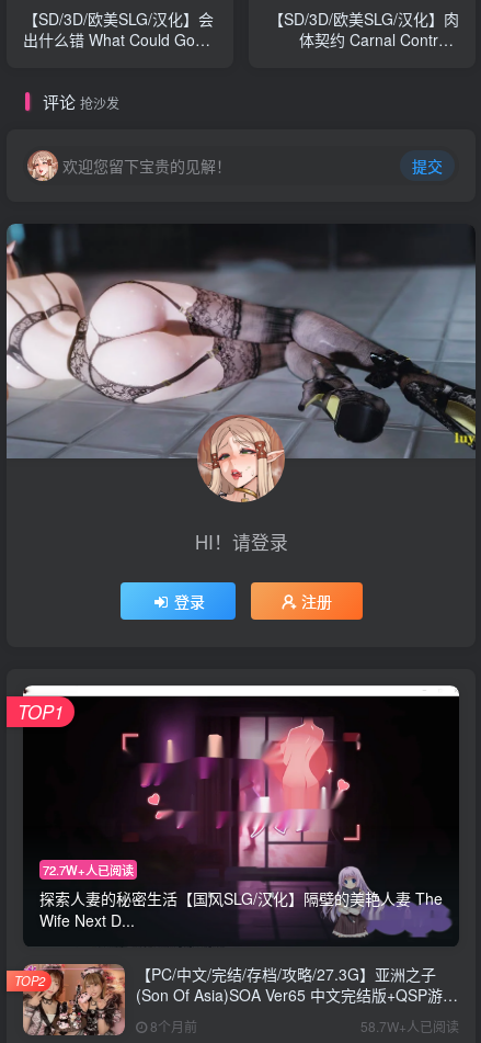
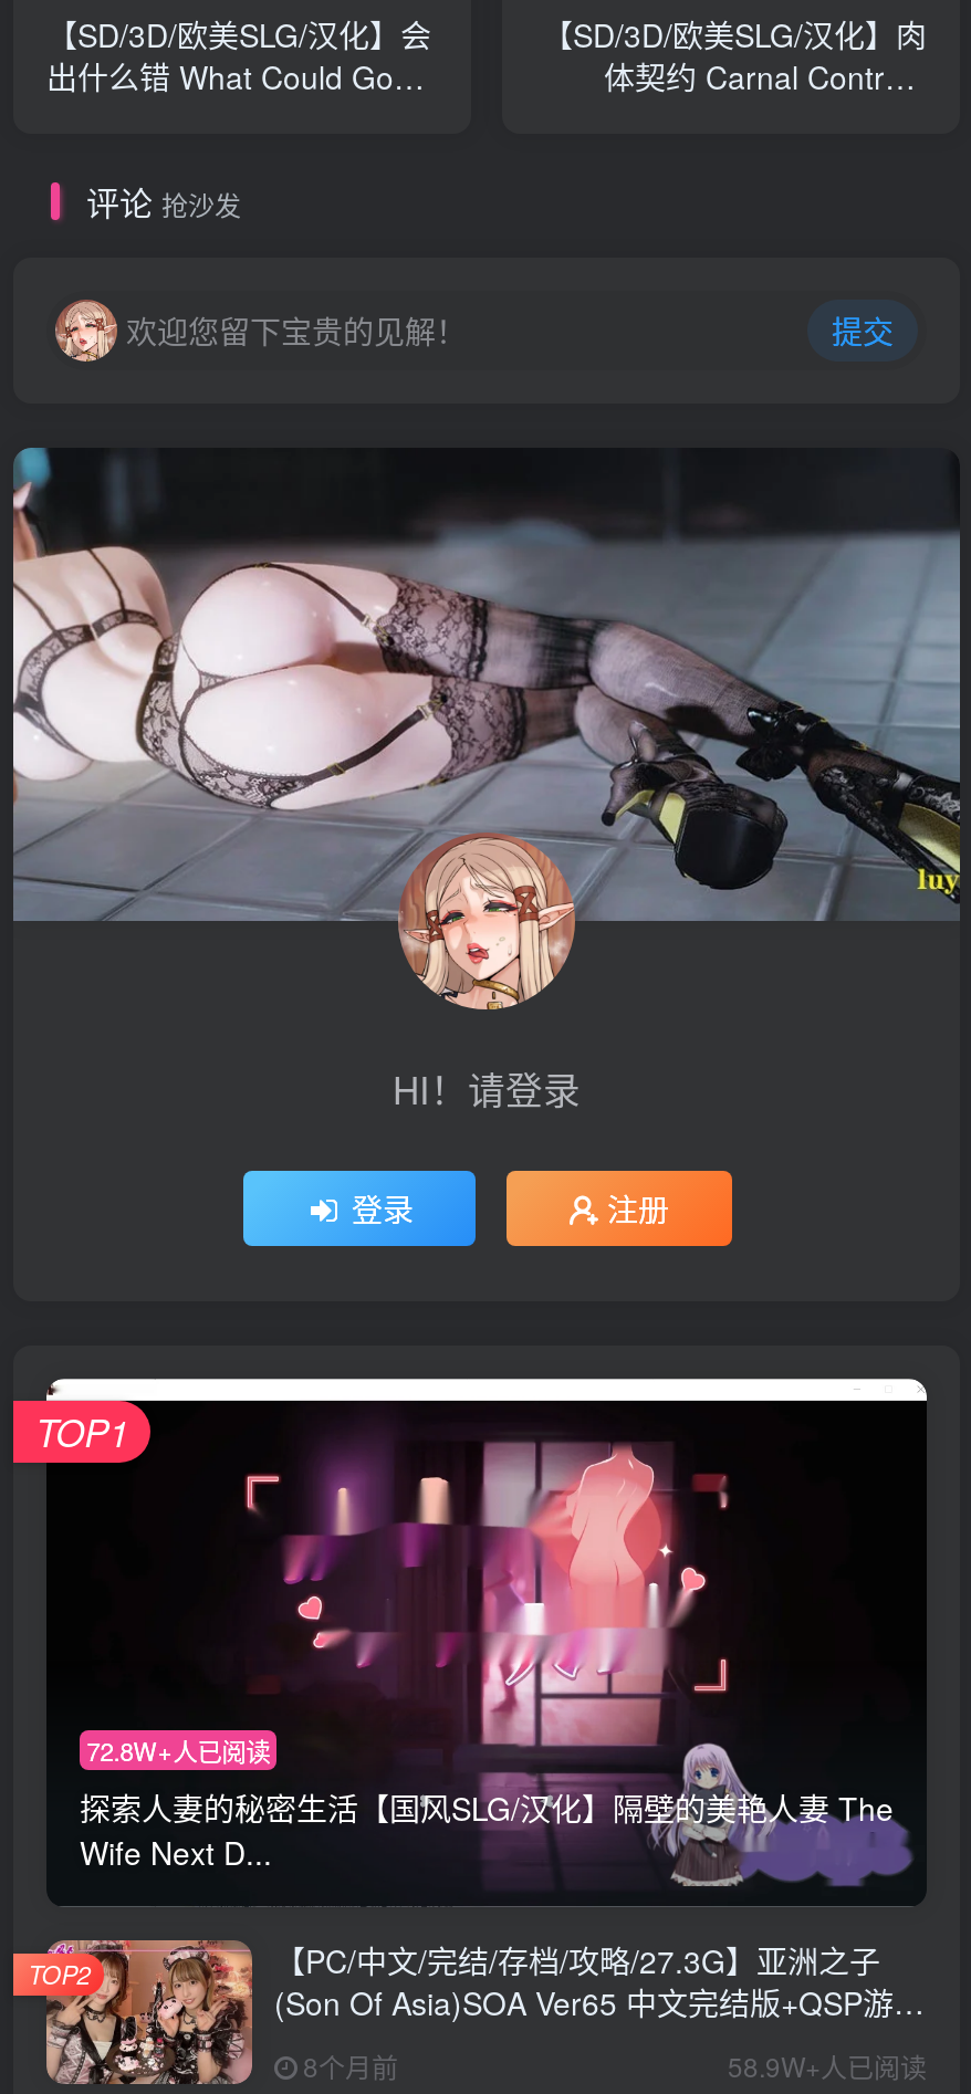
- 72.7W+人已阅读
+ 72.8W+人已阅读

- 58.7W+人已阅读
+ 58.9W+人已阅读
